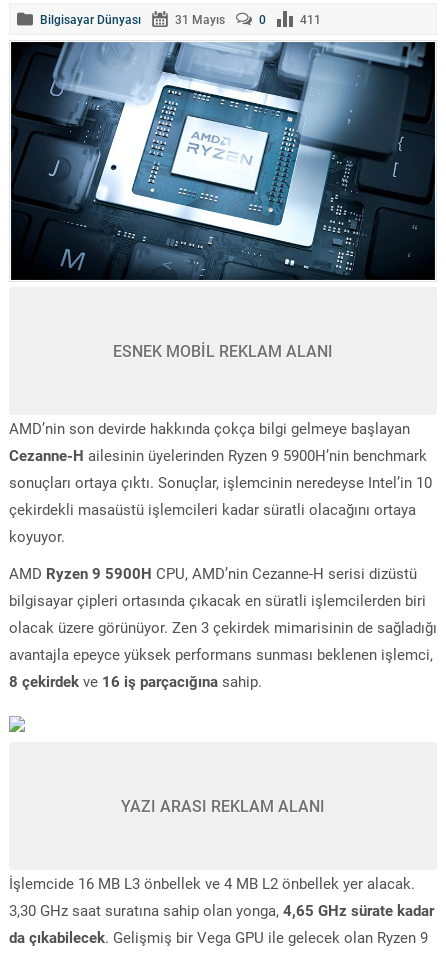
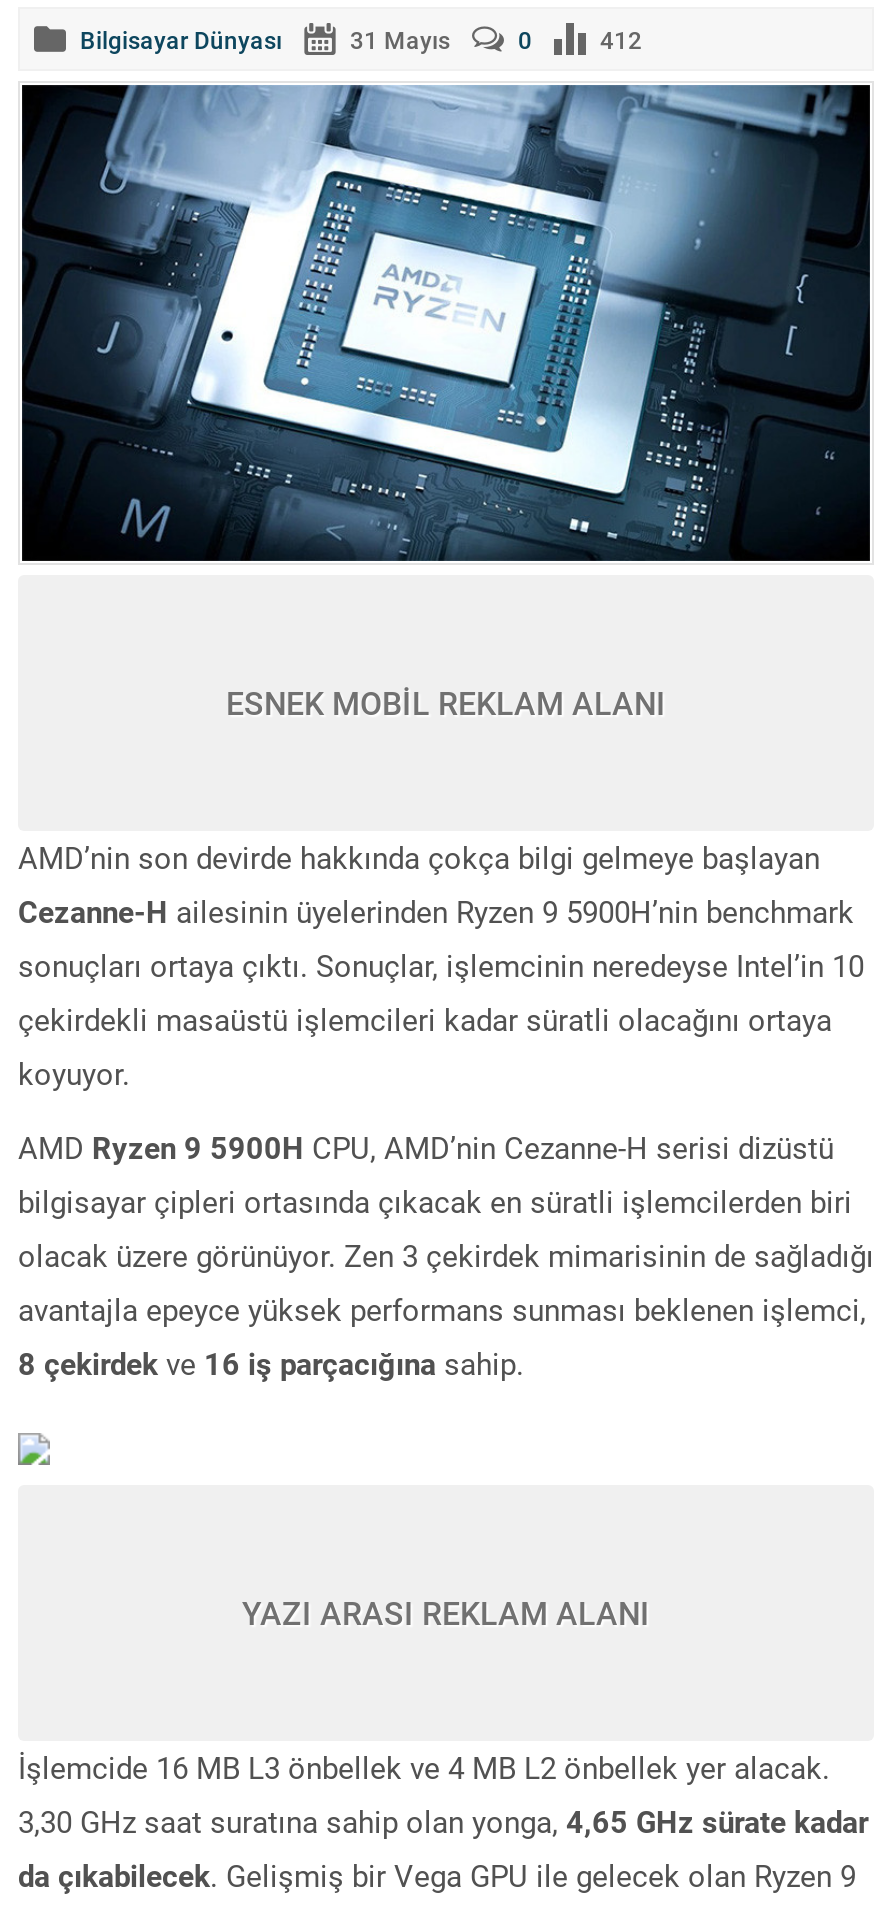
- 411
+ 412
